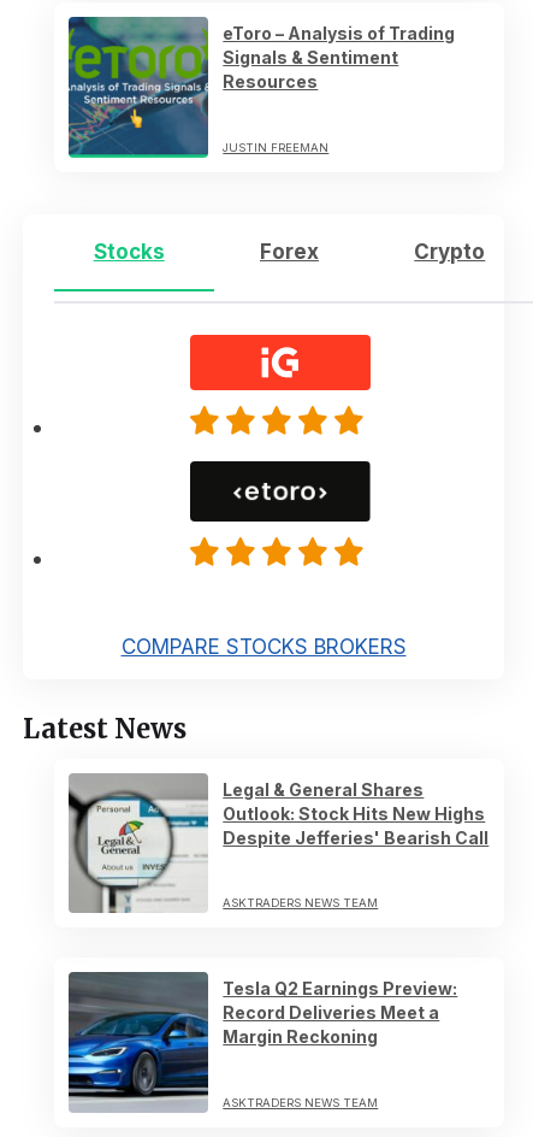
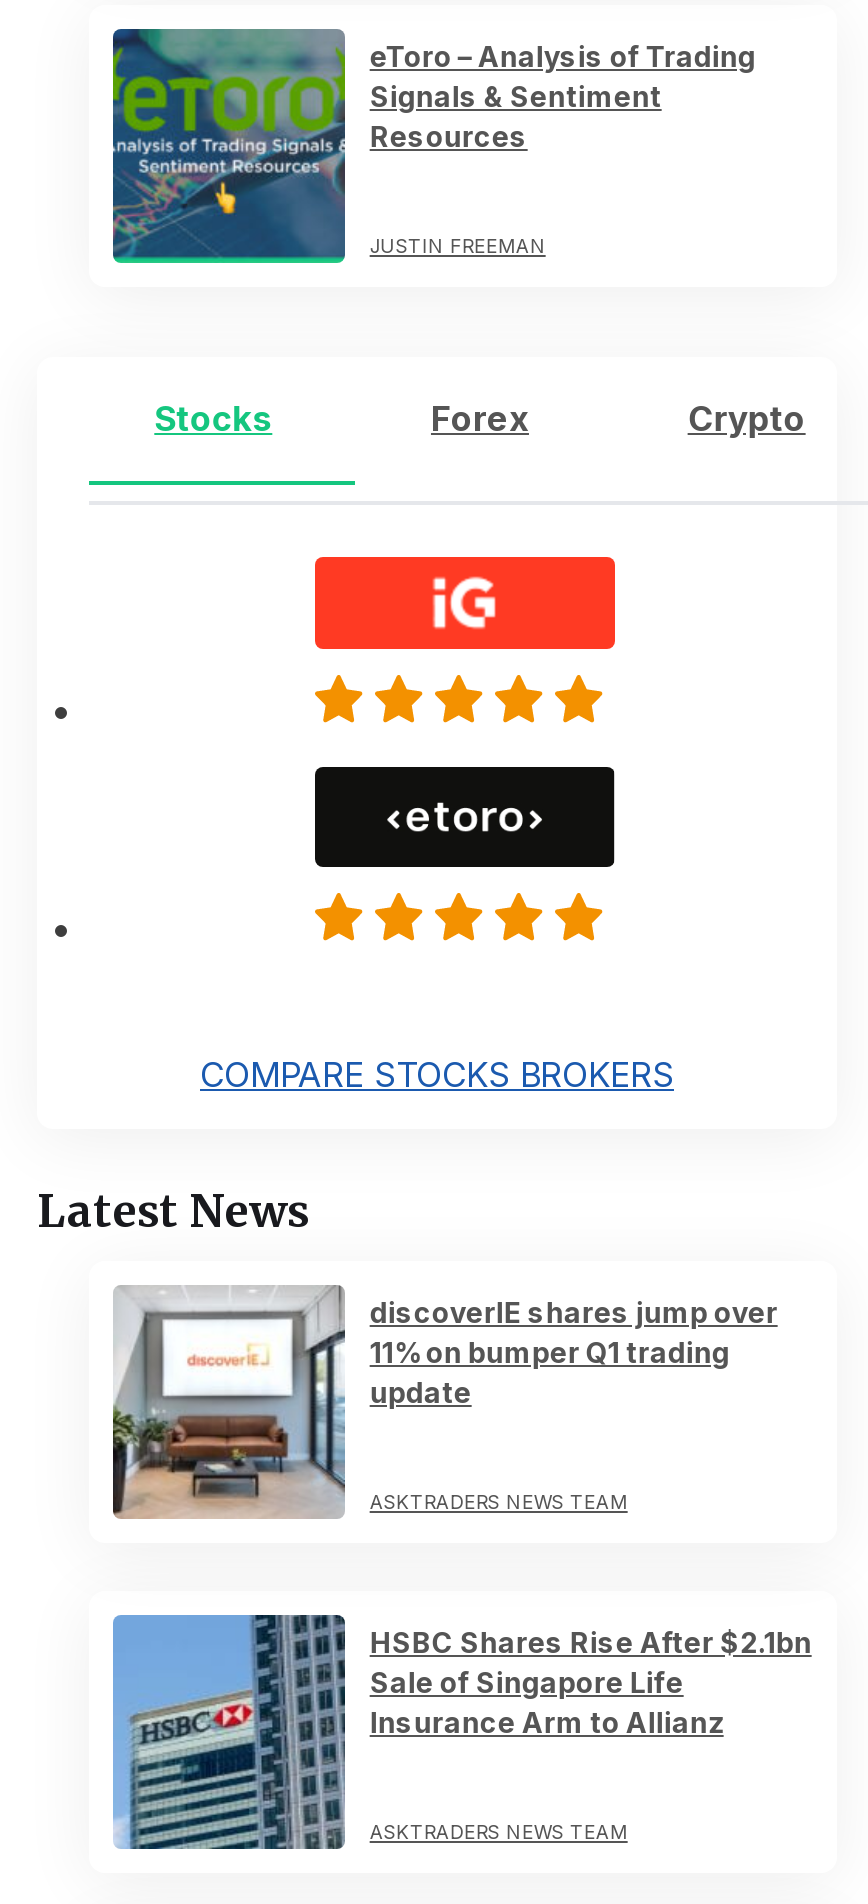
- [image]
- Legal & General Shares
- Outlook: Stock Hits New Highs
- Despite Jefferies' Bearish Call
+ [image]
+ discoverIE shares jump over
+ 11% on bumper Q1 trading
+ update

- [image]
- Tesla Q2 Earnings Preview:
- Record Deliveries Meet a
- Margin Reckoning
+ [image]
+ HSBC Shares Rise After $2.1bn
+ Sale of Singapore Life
+ Insurance Arm to Allianz
